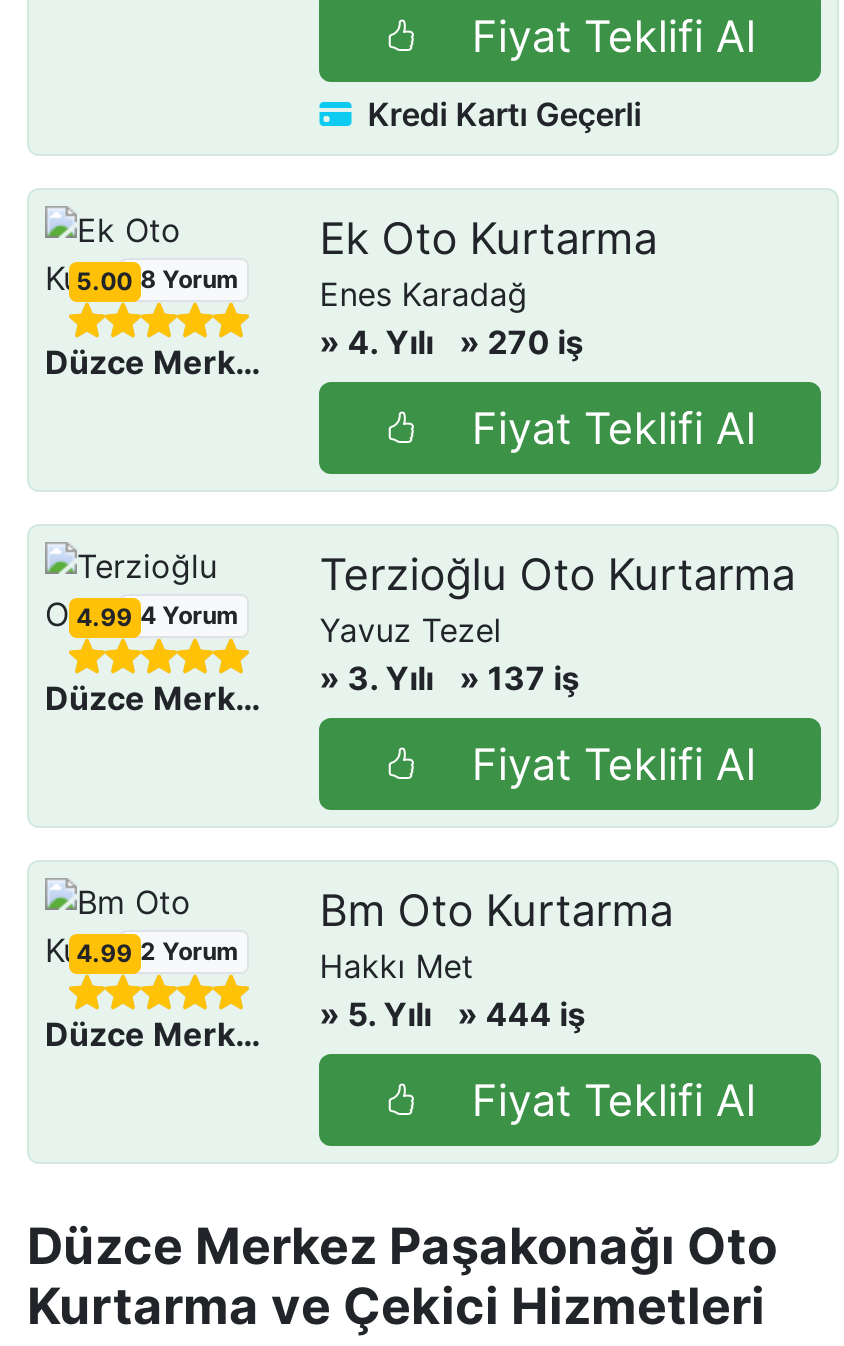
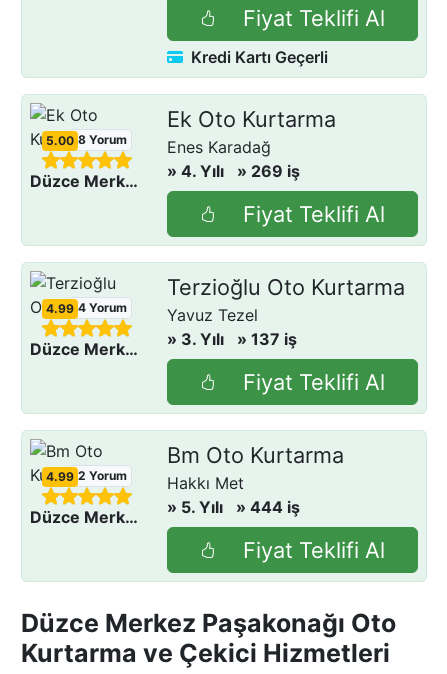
- » 270 iş
+ » 269 iş
